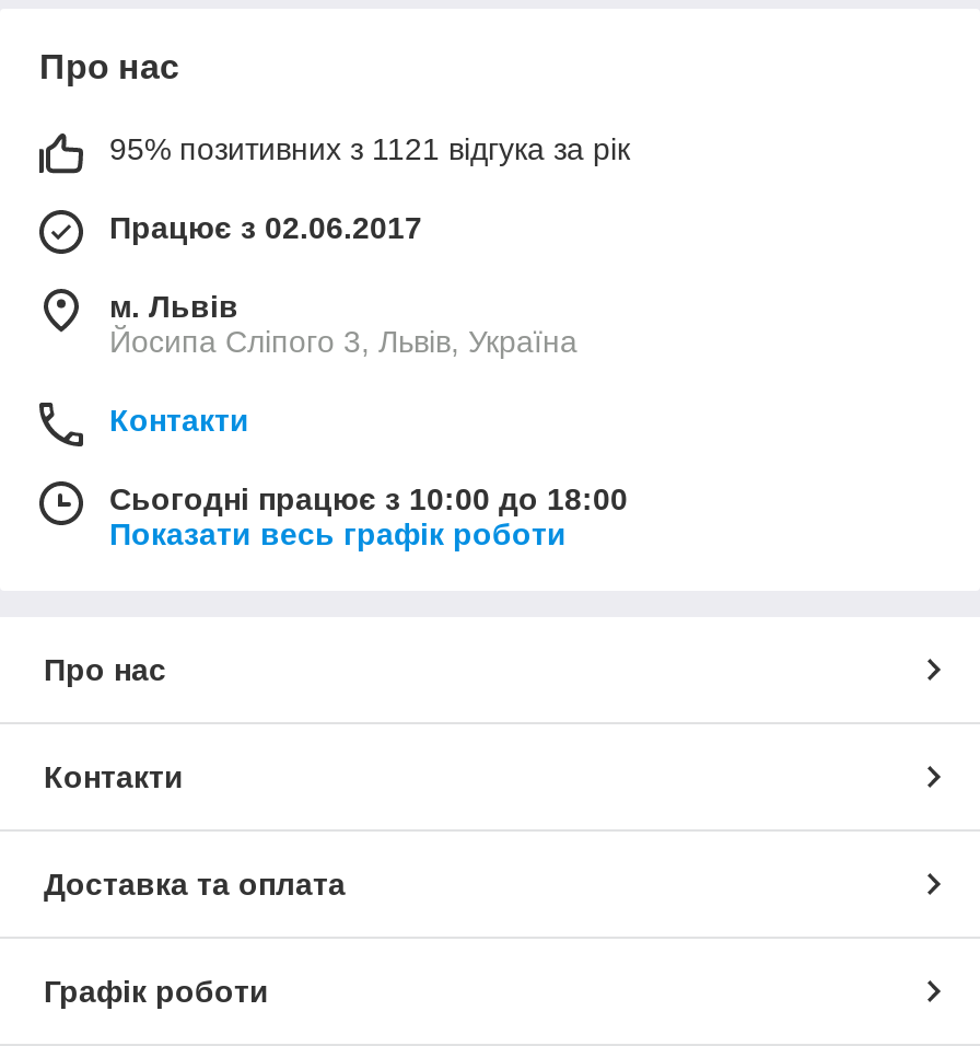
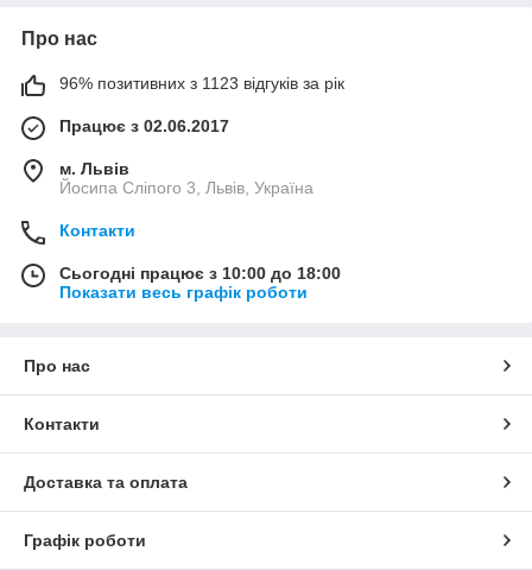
- 95% позитивних з 1121 відгука за рік
+ 96% позитивних з 1123 відгуків за рік
